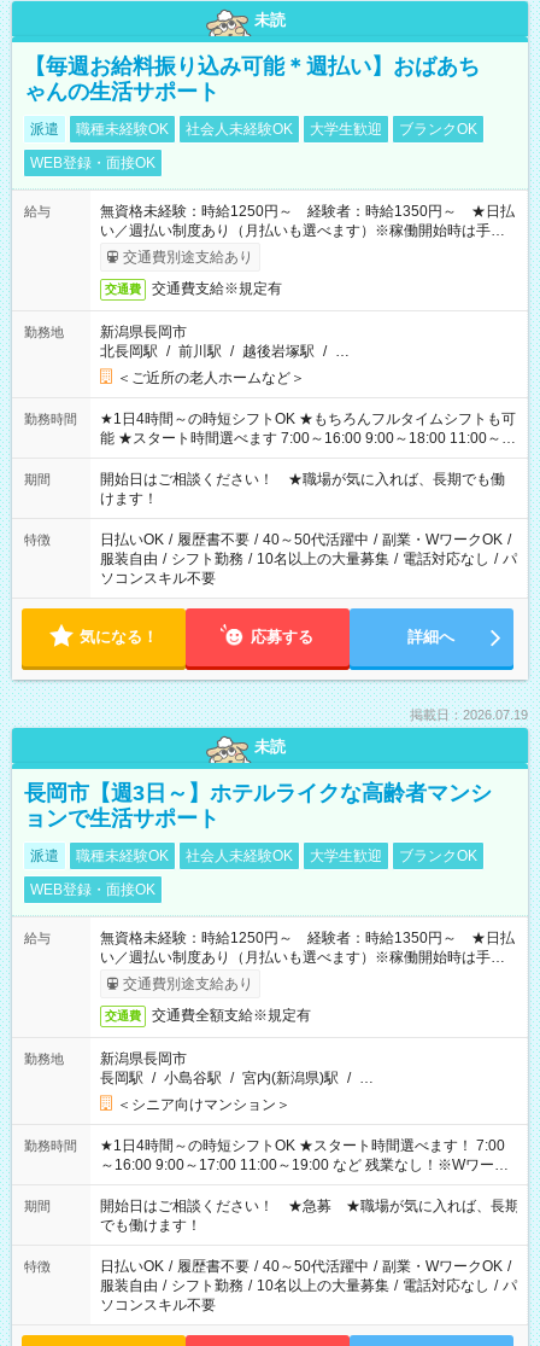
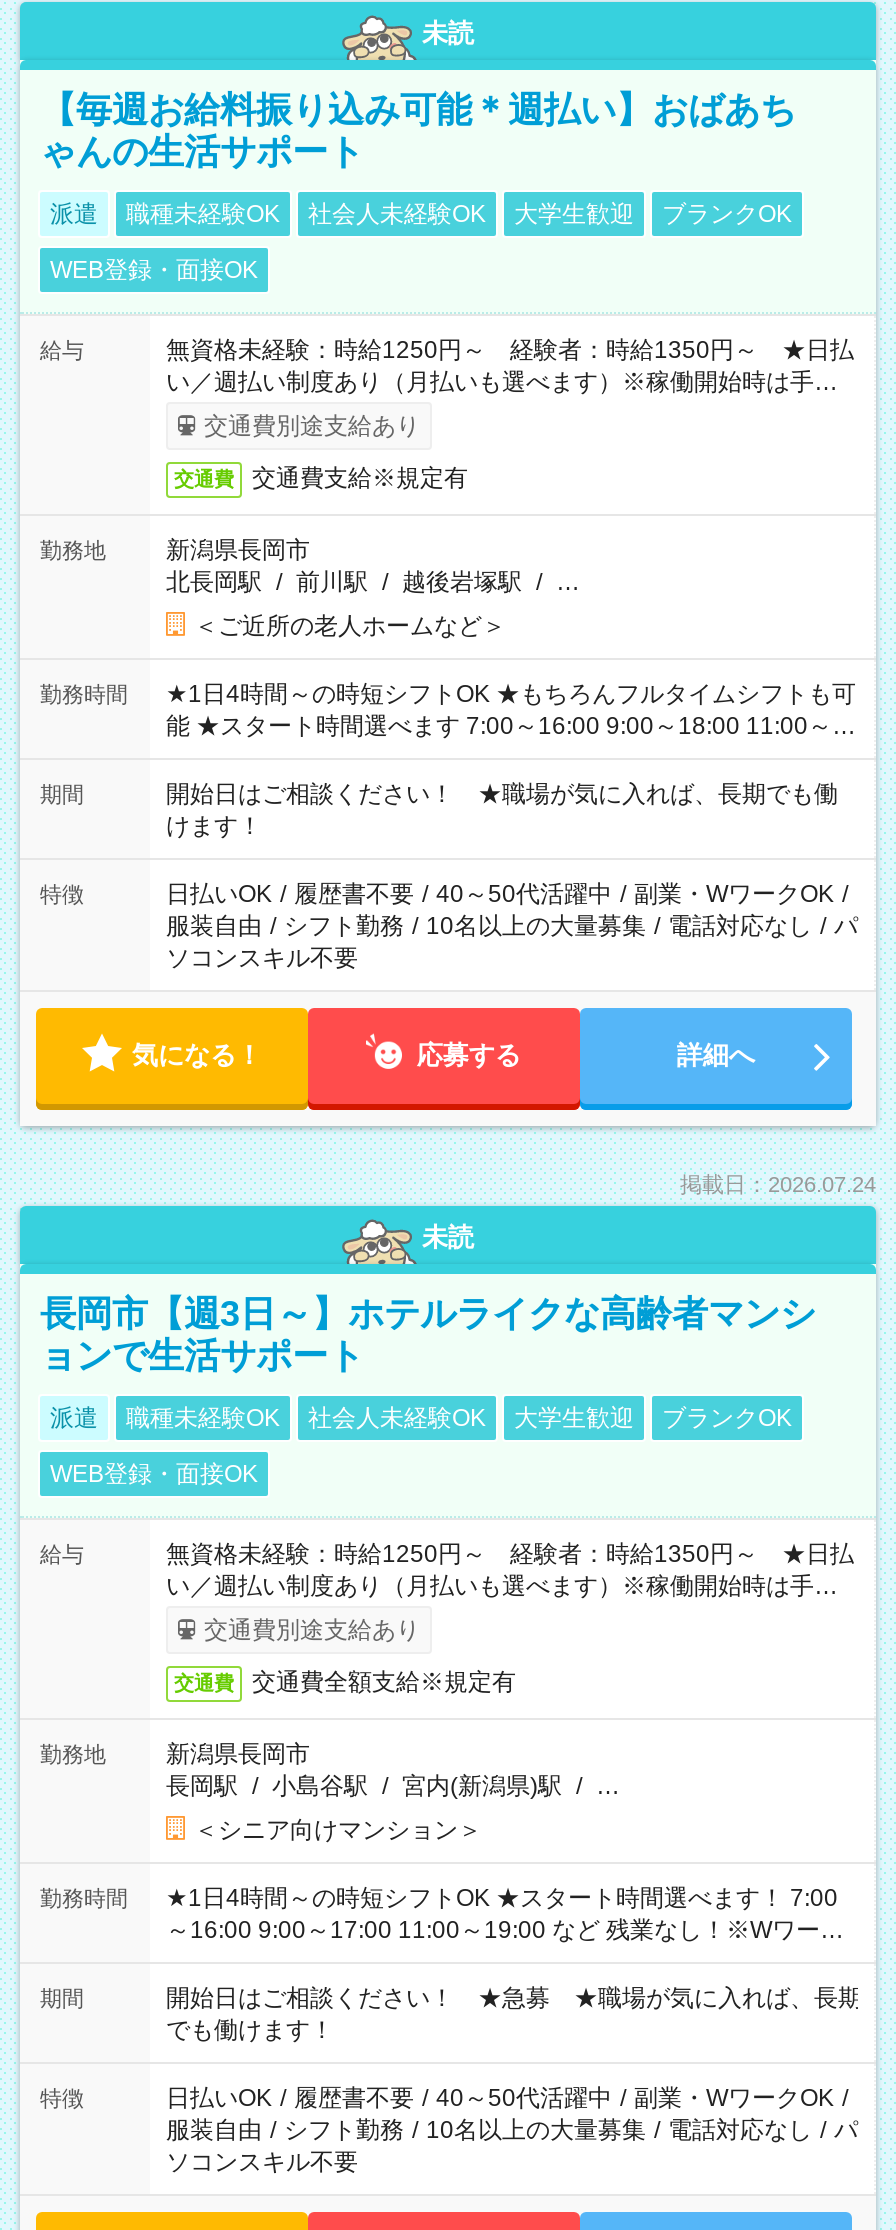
- 掲載日：2026.07.19
+ 掲載日：2026.07.24
